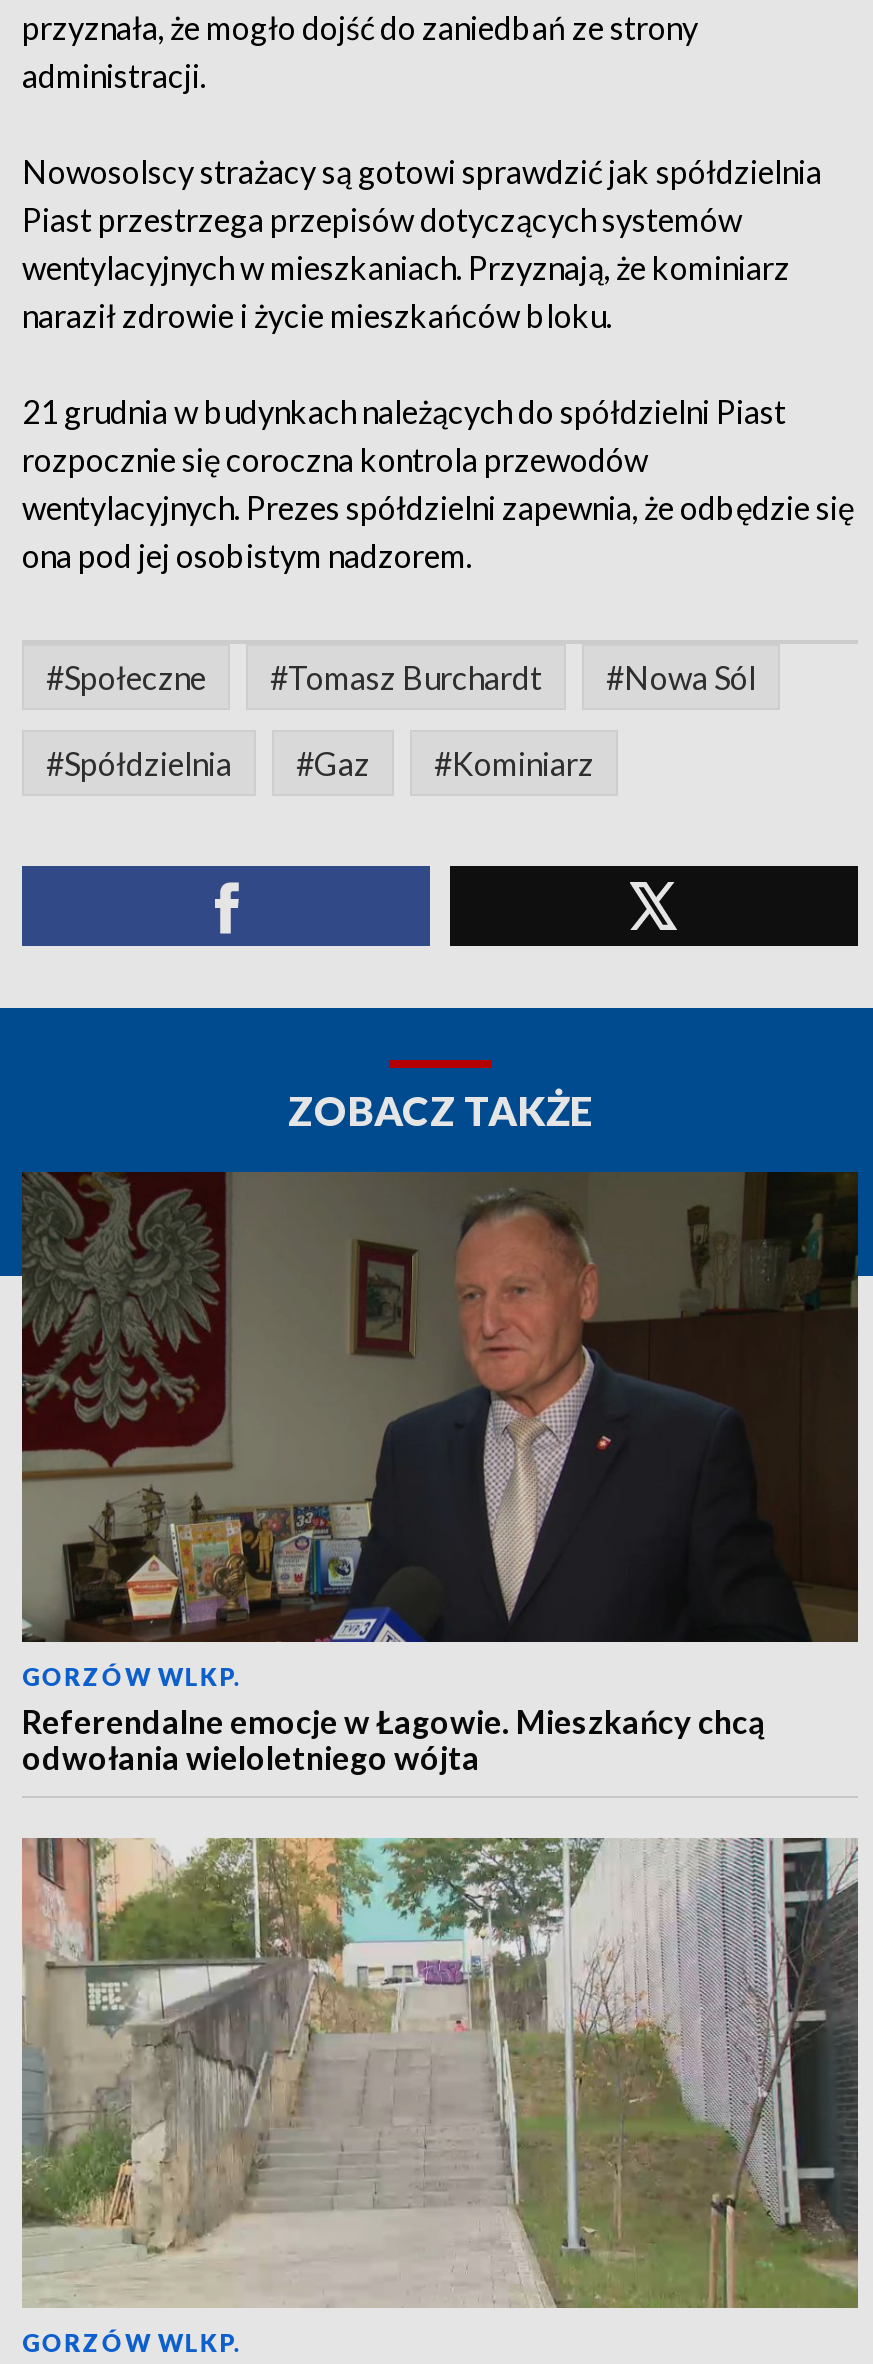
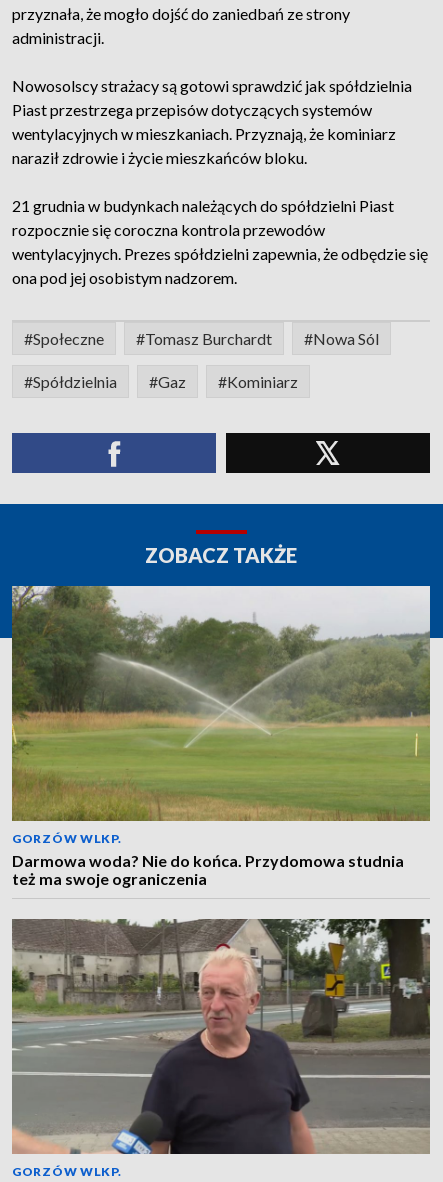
- [image]
- Referendalne emocje w Łagowie. Mieszkańcy chcą
- odwołania wieloletniego wójta
+ [image]
+ Darmowa woda? Nie do końca. Przydomowa studnia
+ też ma swoje ograniczenia

- [image]
+ [image]
